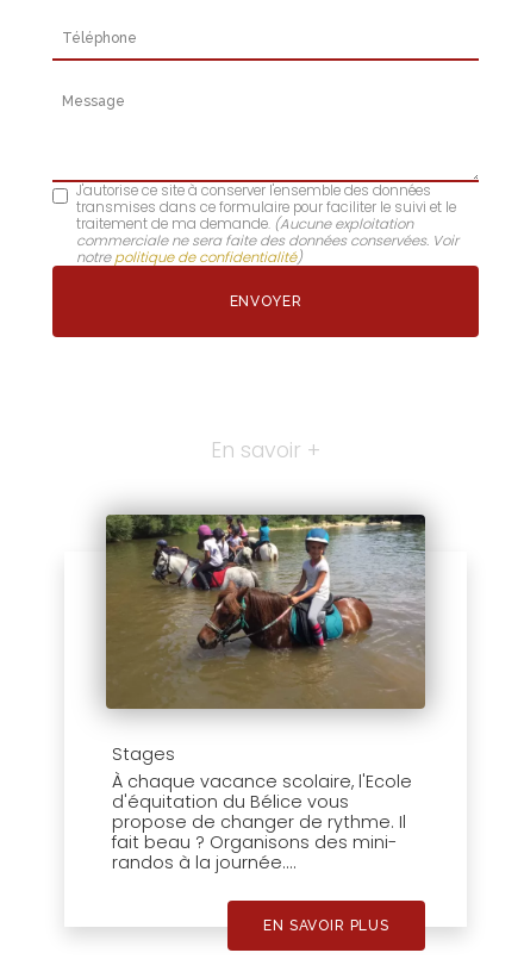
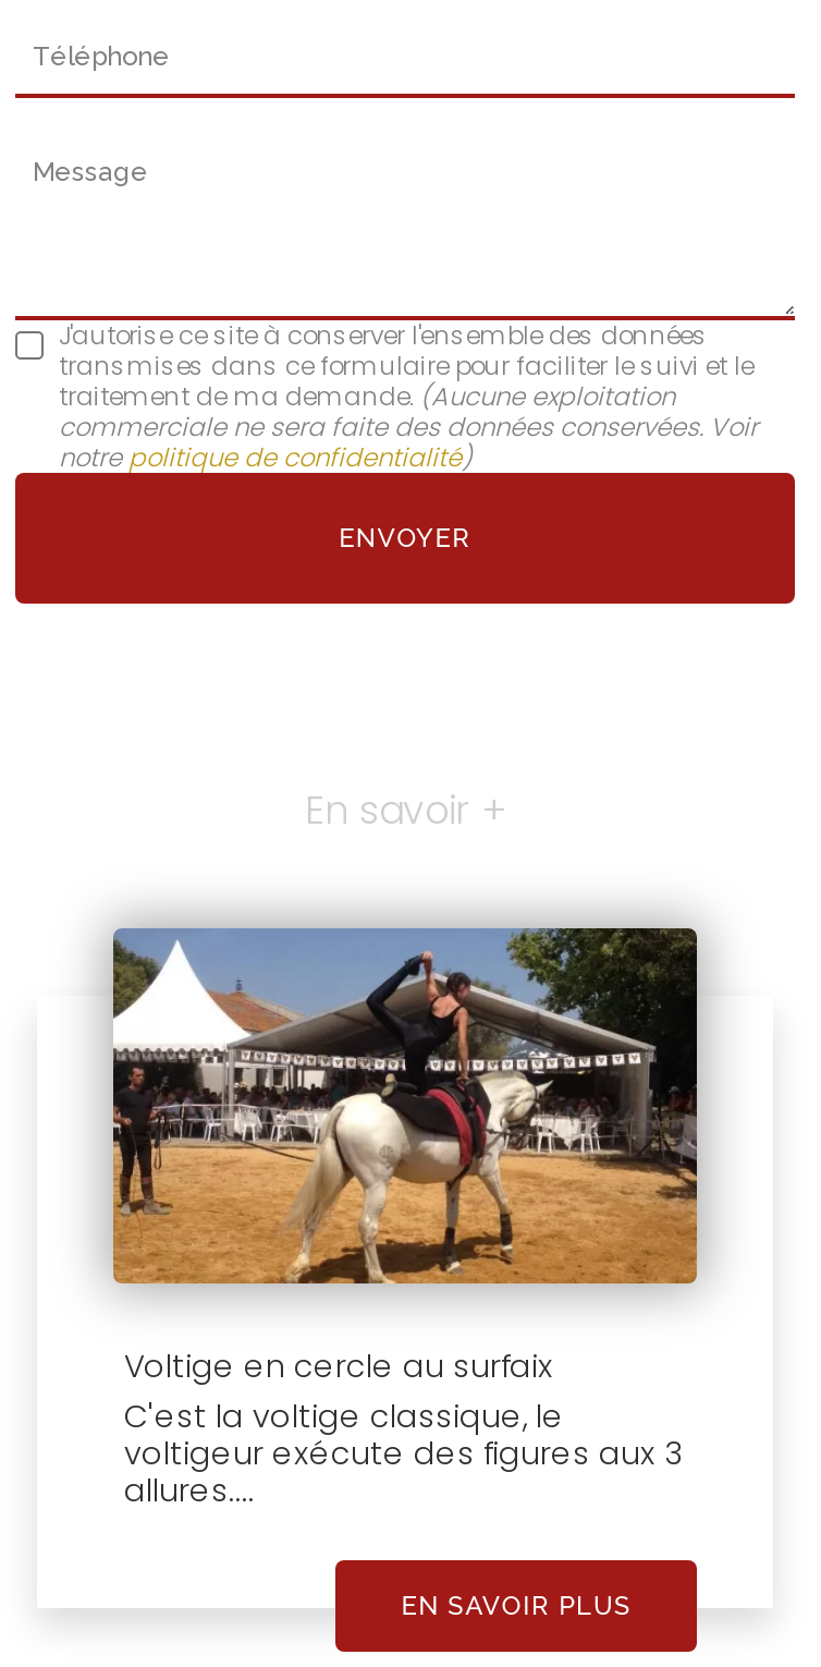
- [image]
- Stages
- À chaque vacance scolaire, l'Ecole
- d'équitation du Bélice vous
- propose de changer de rythme. Il
- fait beau ? Organisons des mini-
- randos à la journée....
+ [image]
+ Voltige en cercle au surfaix
+ C'est la voltige classique, le
+ voltigeur exécute des figures aux 3
+ allures....
